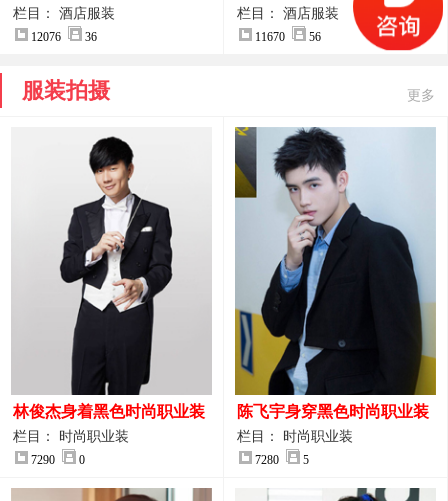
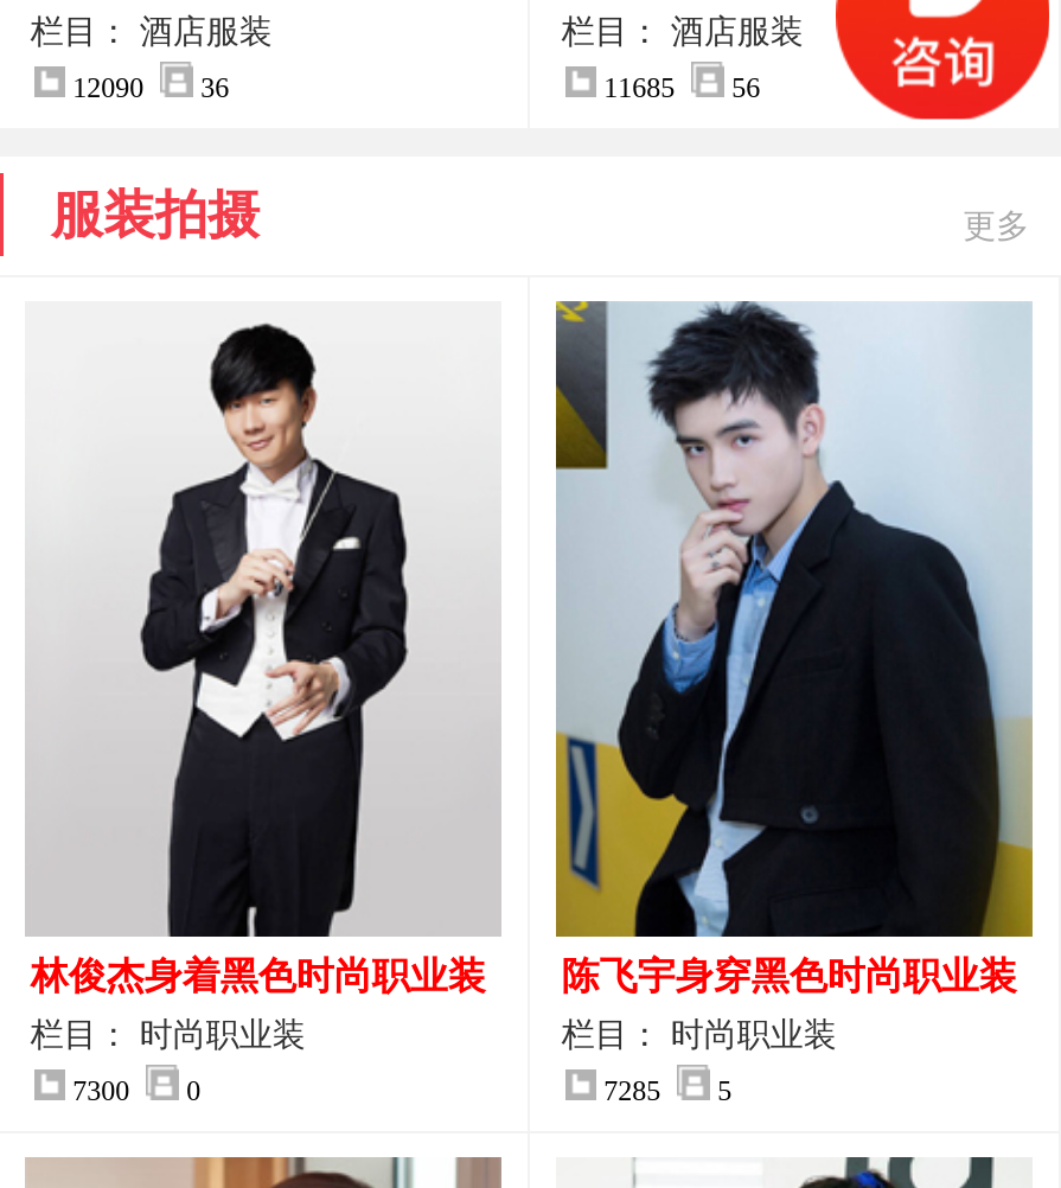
- 12076 36
+ 12090 36

- 11670 56
+ 11685 56

- 7290 0
+ 7300 0

- 7280 5
+ 7285 5
